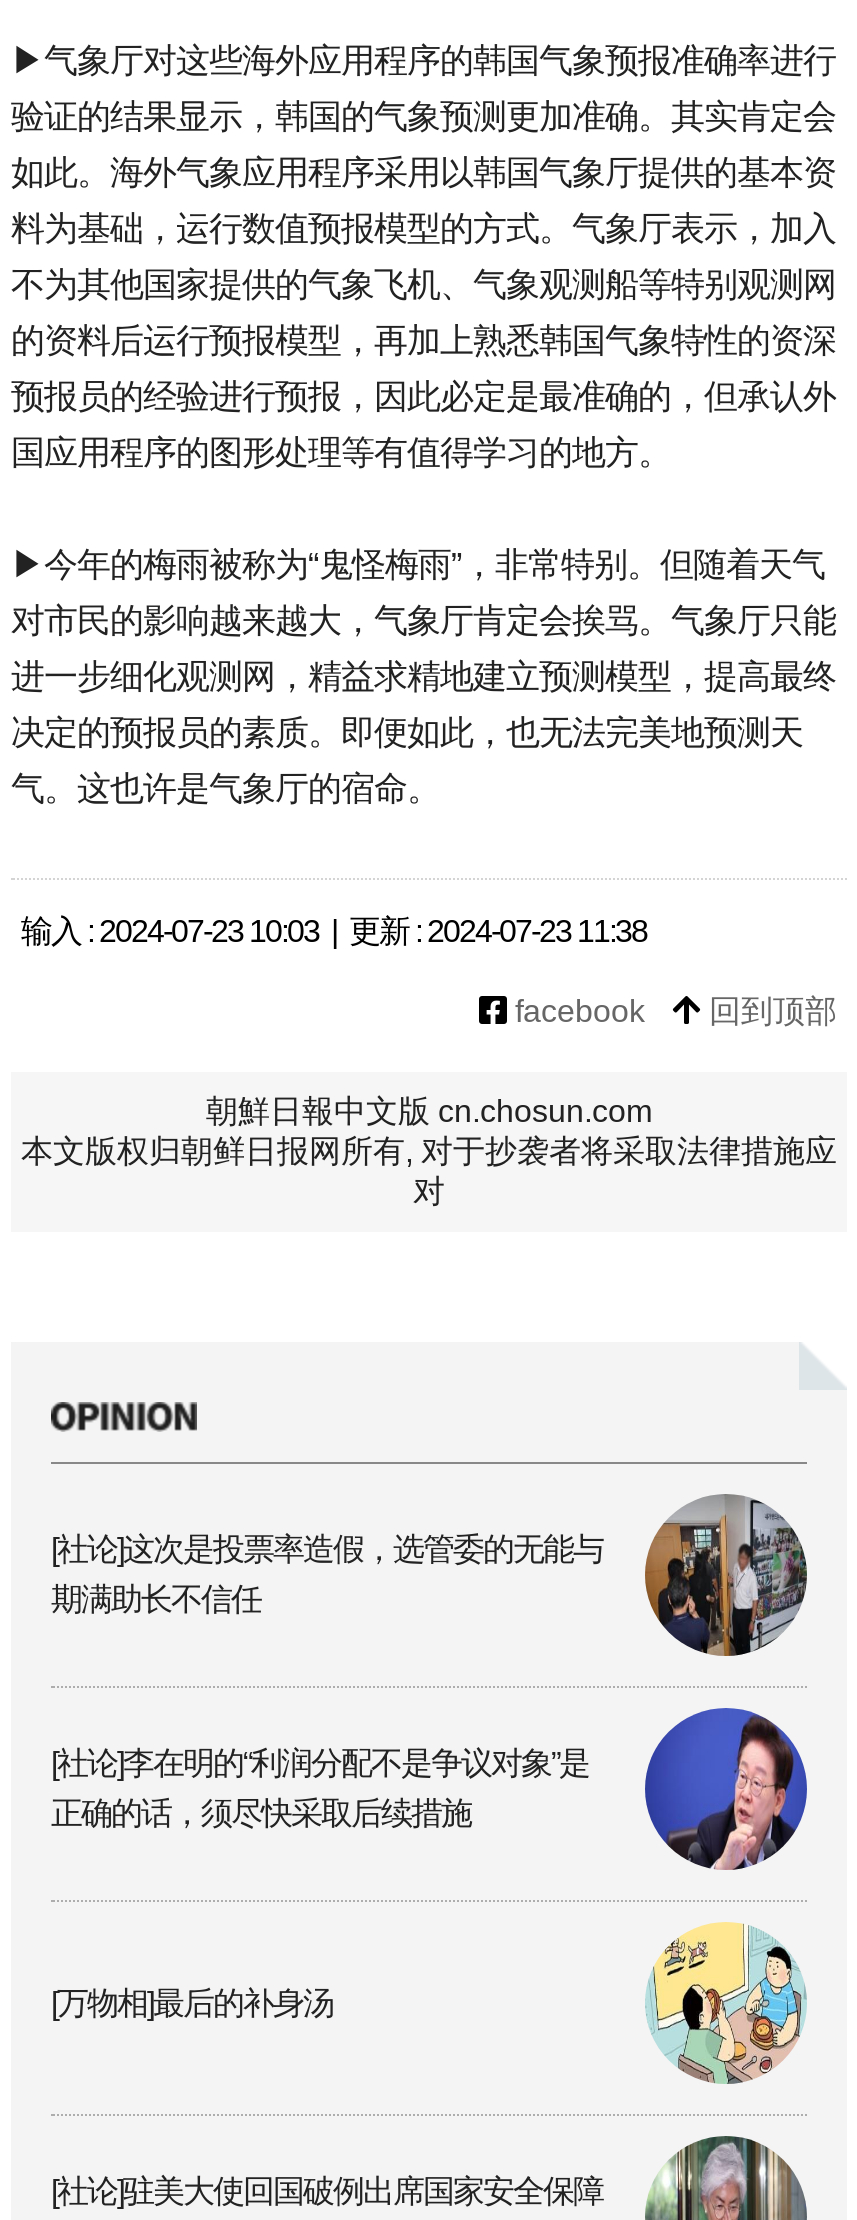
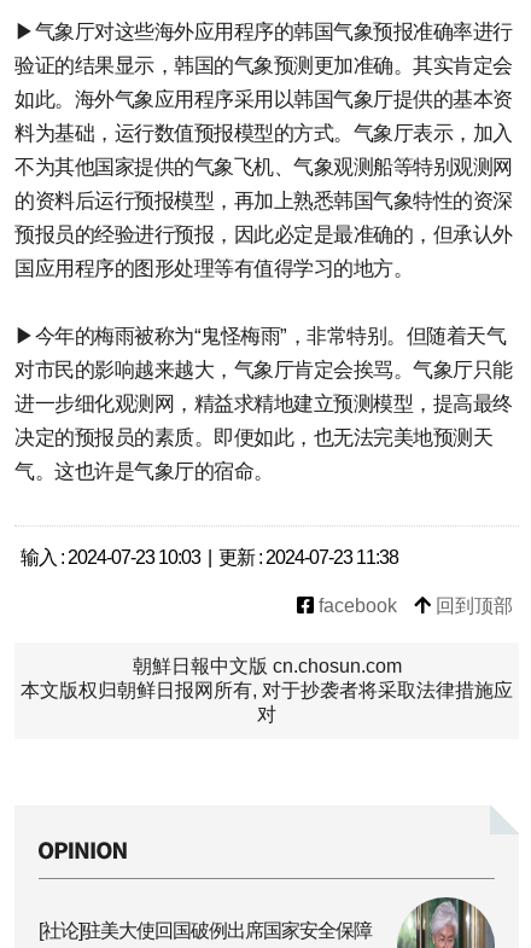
- [image]
- [社论]这次是投票率造假，选管委的无能与
- 期满助长不信任

- [image]
- [社论]李在明的“利润分配不是争议对象”是
- 正确的话，须尽快采取后续措施

- [image]

- [万物相]最后的补身汤
